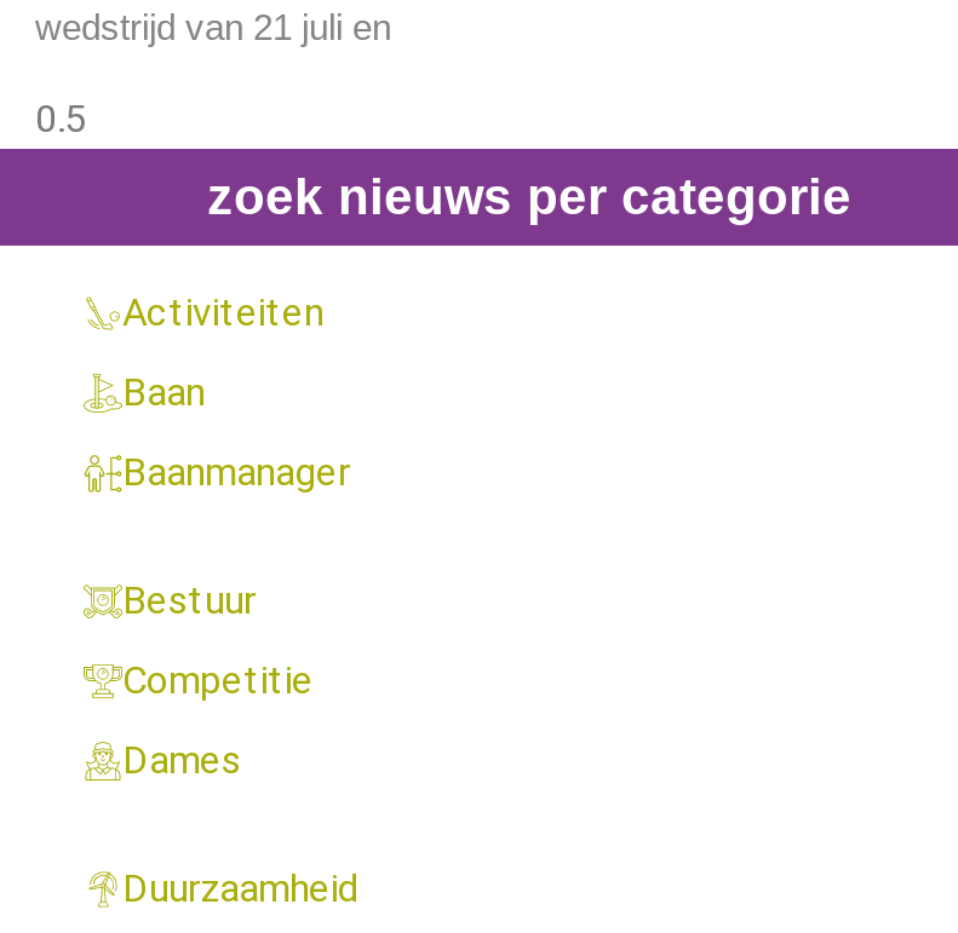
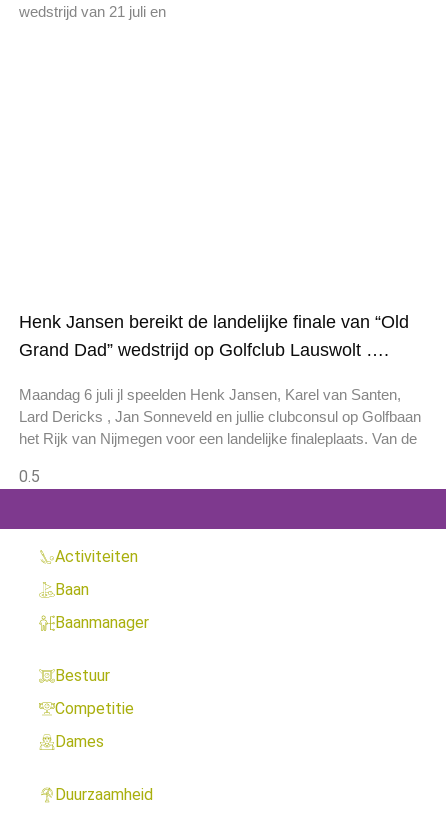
- zoek nieuws per categorie
+ Henk Jansen bereikt de landelijke finale van “Old
+ Grand Dad” wedstrijd op Golfclub Lauswolt ….
+ Maandag 6 juli jl speelden Henk Jansen, Karel van Santen,
+ Lard Dericks , Jan Sonneveld en jullie clubconsul op Golfbaan
+ het Rijk van Nijmegen voor een landelijke finaleplaats. Van de
